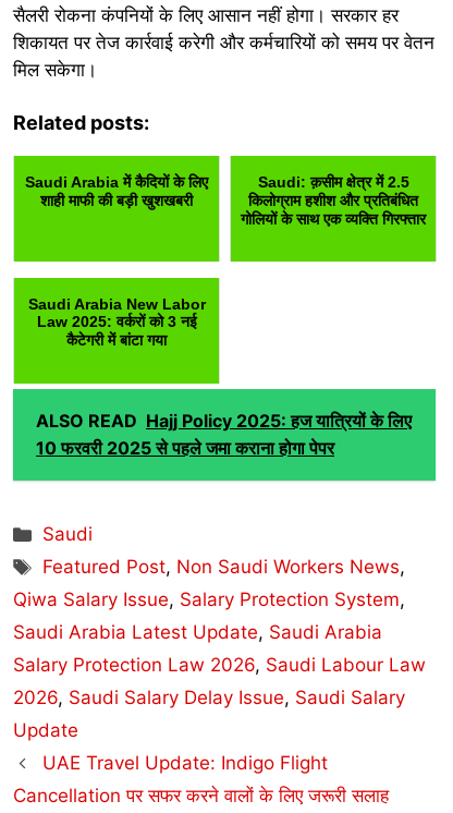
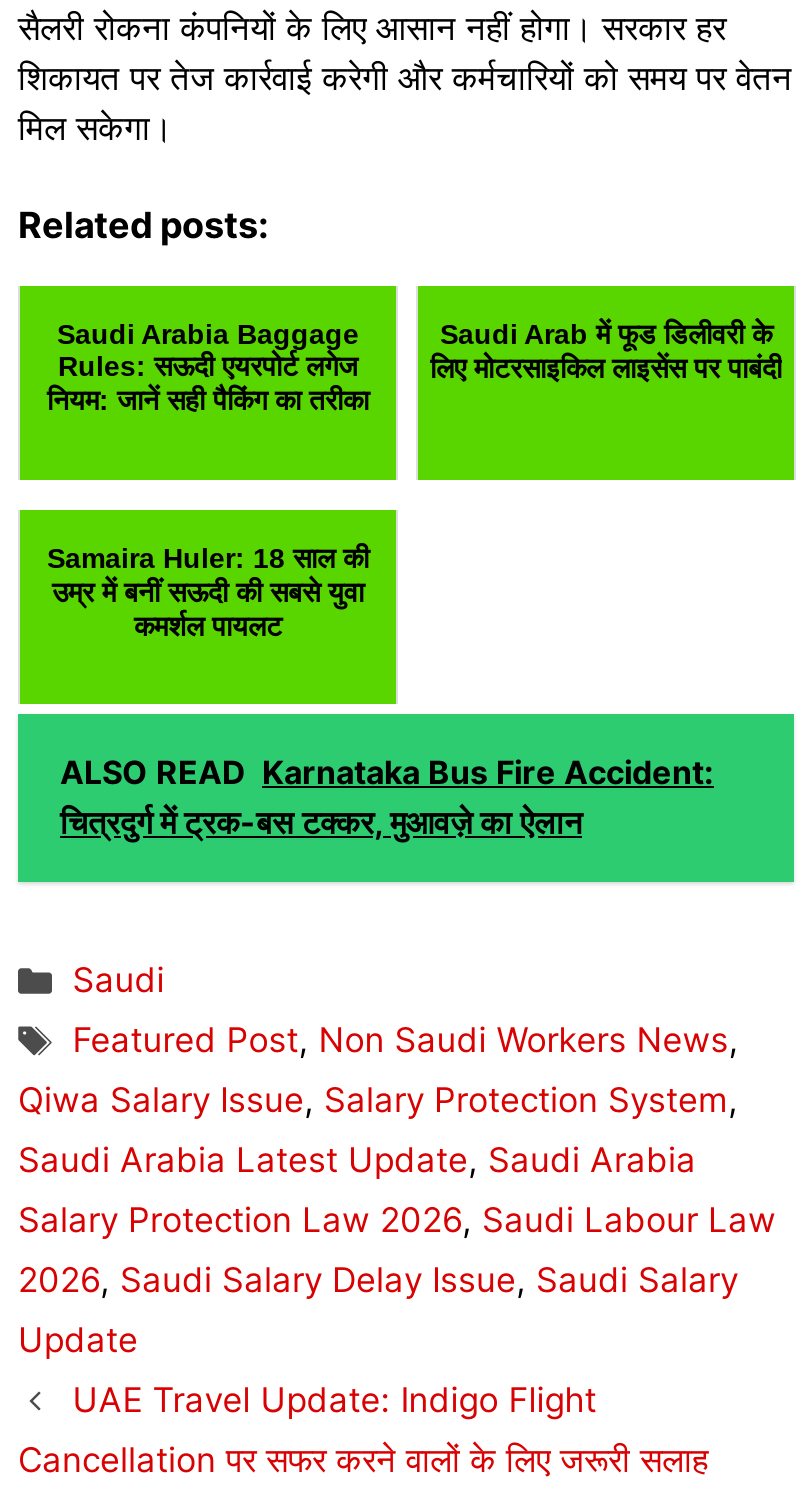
- Saudi Arabia में कैदियों के लिए
- शाही माफी की बड़ी खुशखबरी
+ Saudi Arabia Baggage
+ Rules: सऊदी एयरपोर्ट लगेज
+ नियम: जानें सही पैकिंग का तरीका

- Saudi: क़सीम क्षेत्र में 2.5
- किलोग्राम हशीश और प्रतिबंधित
- गोलियों के साथ एक व्यक्ति गिरफ्तार
+ Saudi Arab में फूड डिलीवरी के
+ लिए मोटरसाइकिल लाइसेंस पर पाबंदी

- Saudi Arabia New Labor
- Law 2025: वर्करों को 3 नई
- कैटेगरी में बांटा गया
+ Samaira Huler: 18 साल की
+ उम्र में बनीं सऊदी की सबसे युवा
+ कमर्शल पायलट

- ALSO READ Hajj Policy 2025: हज यात्रियों के लिए
- 10 फरवरी 2025 से पहले जमा कराना होगा पेपर
+ ALSO READ Karnataka Bus Fire Accident:
+ चित्रदुर्ग में ट्रक-बस टक्कर, मुआवज़े का ऐलान
